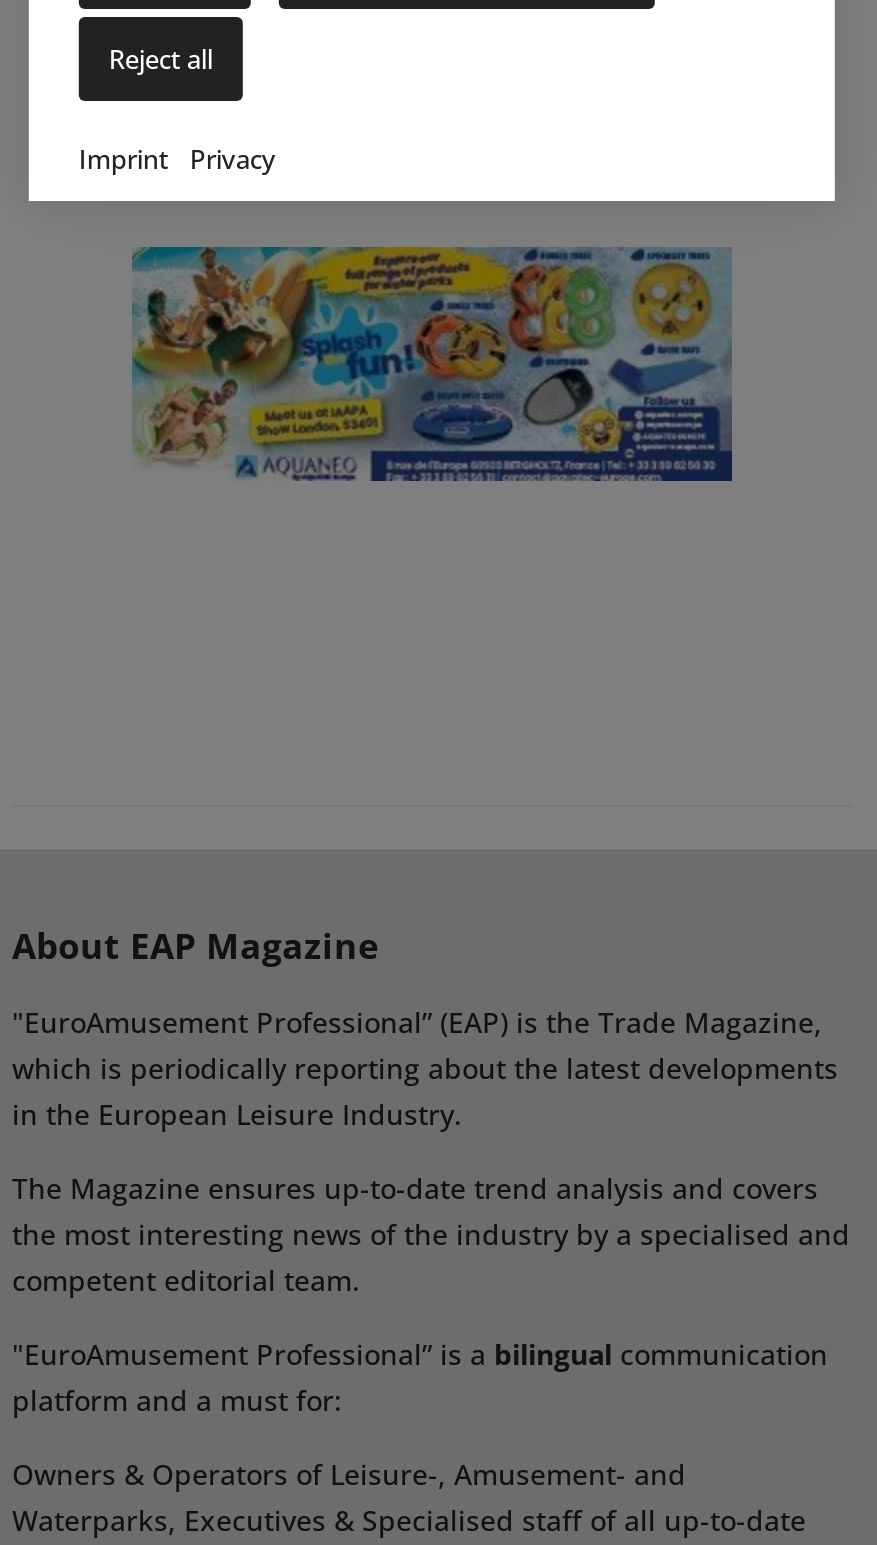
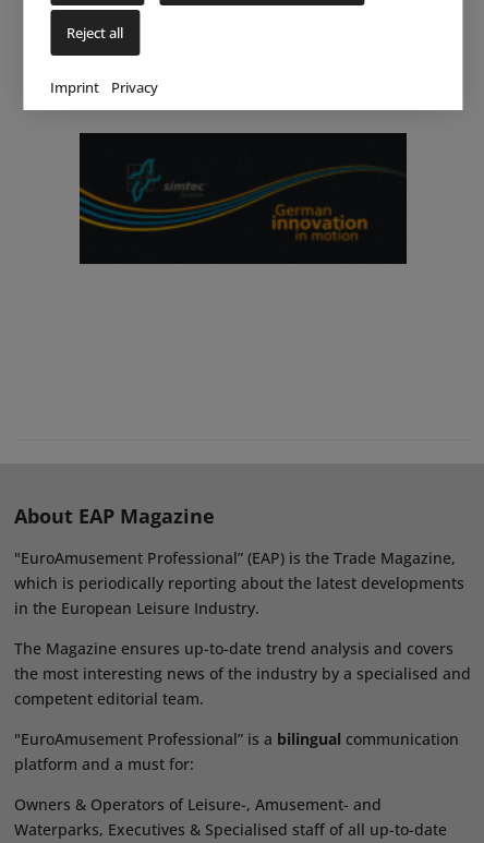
- [image]
+ [image]
